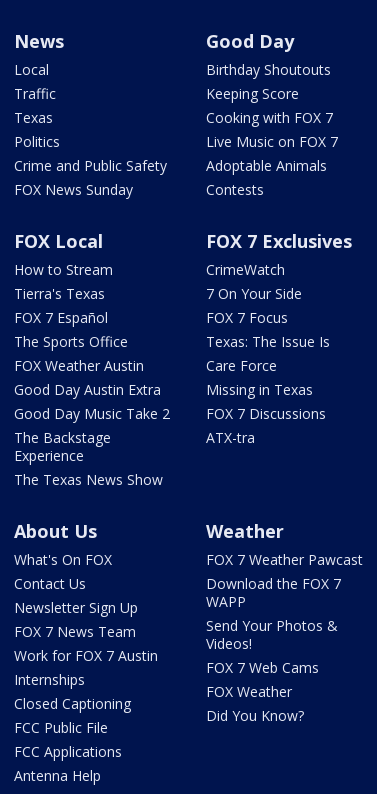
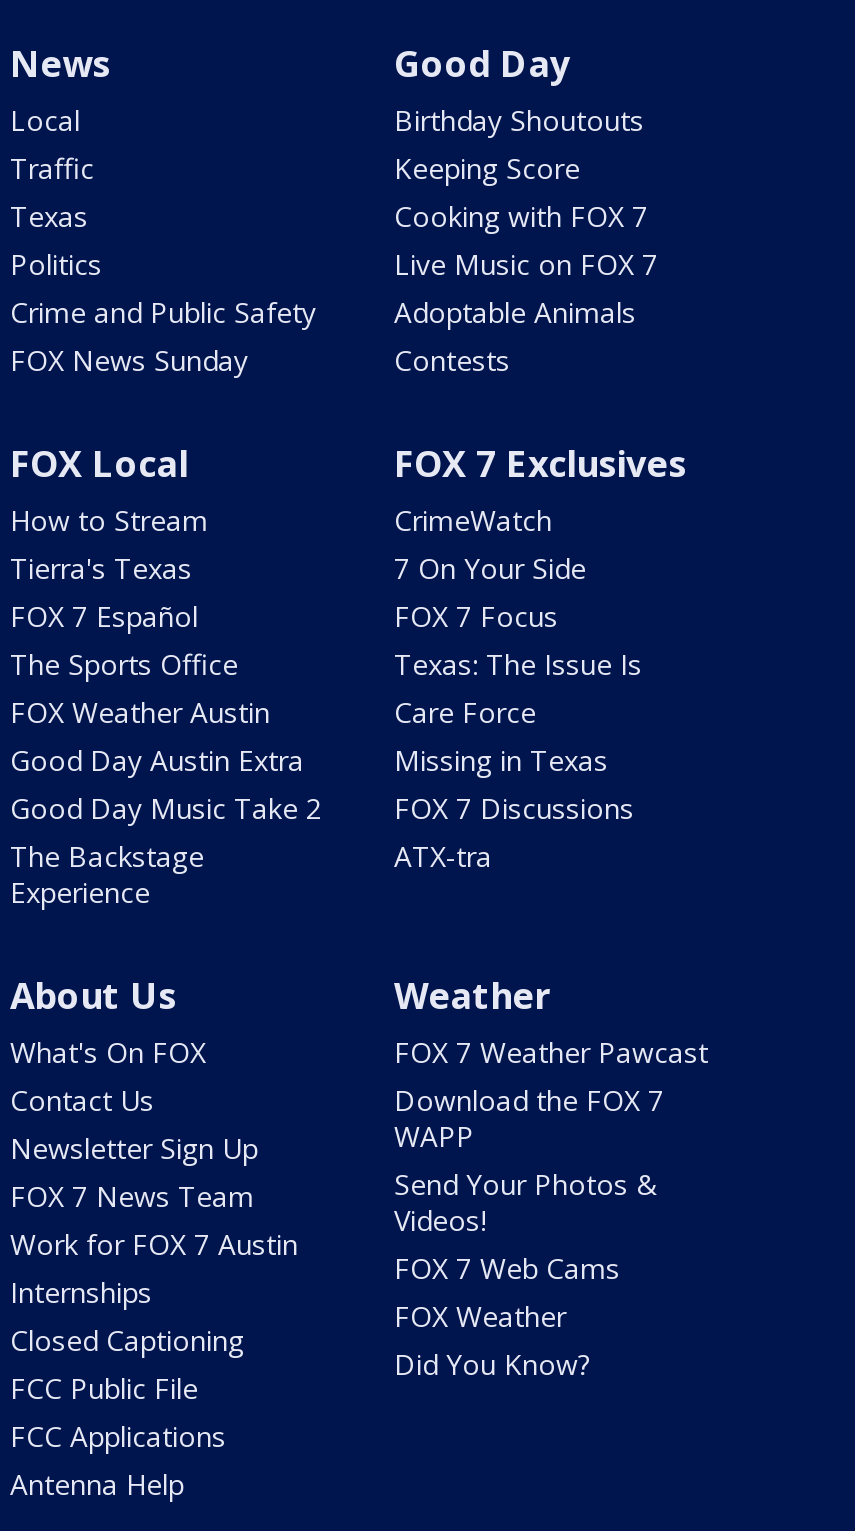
- The Texas News Show
